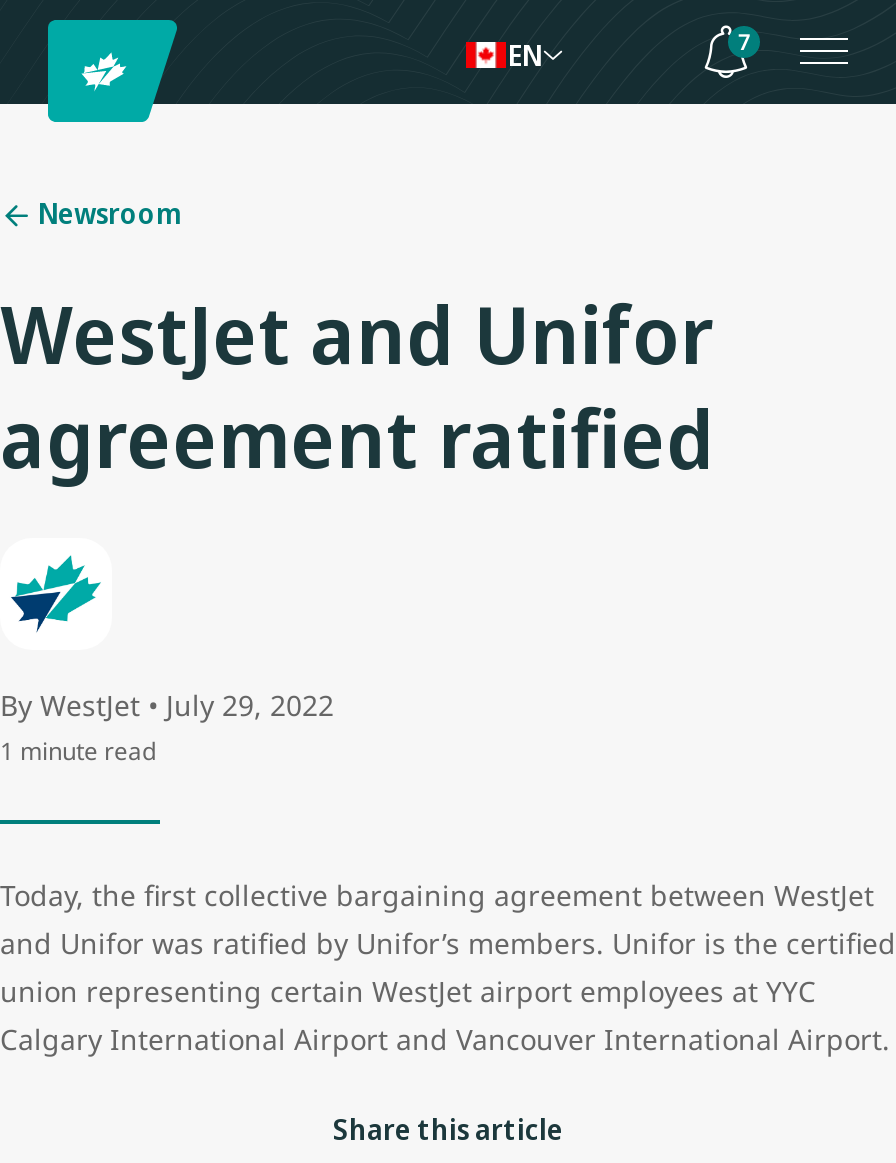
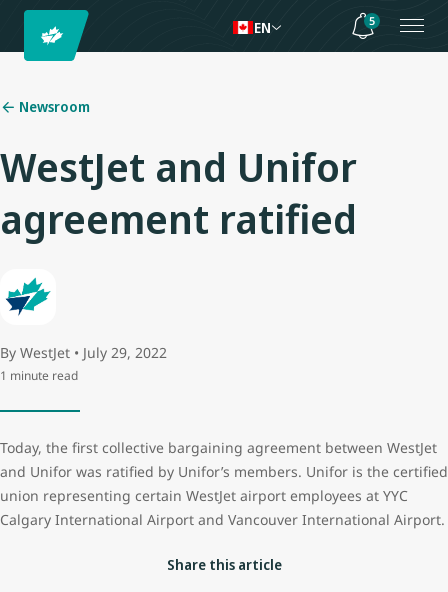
- 7
+ 5
